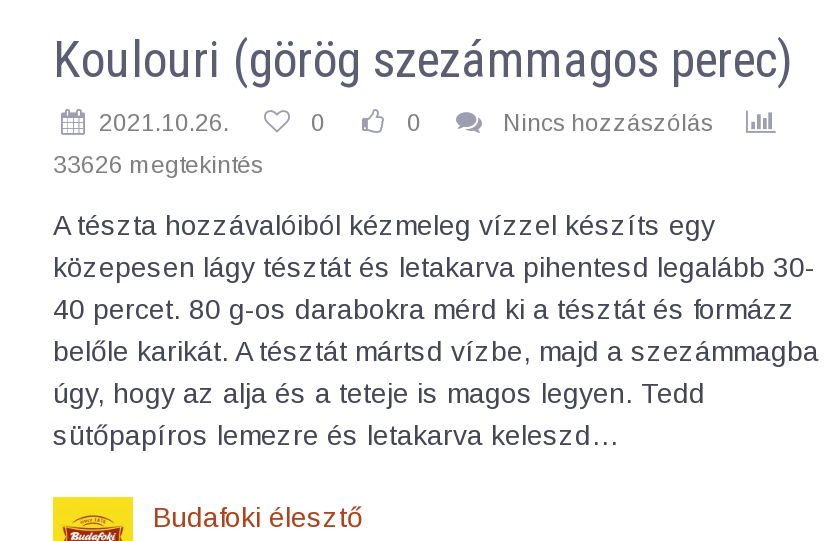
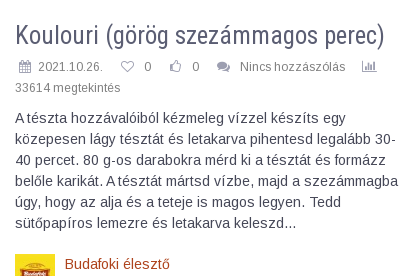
- 33626 megtekintés
+ 33614 megtekintés
